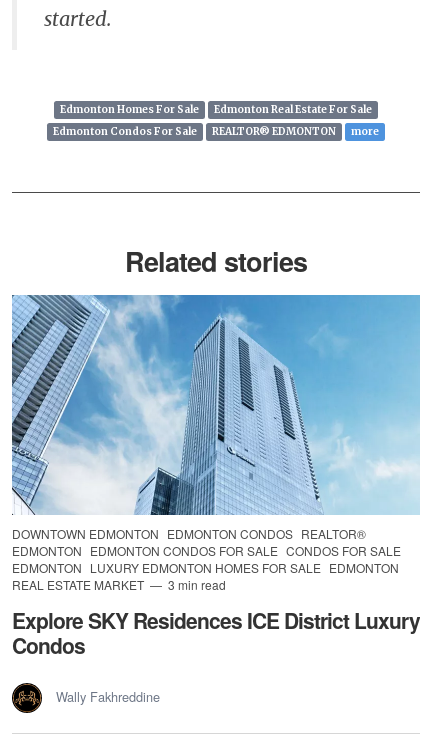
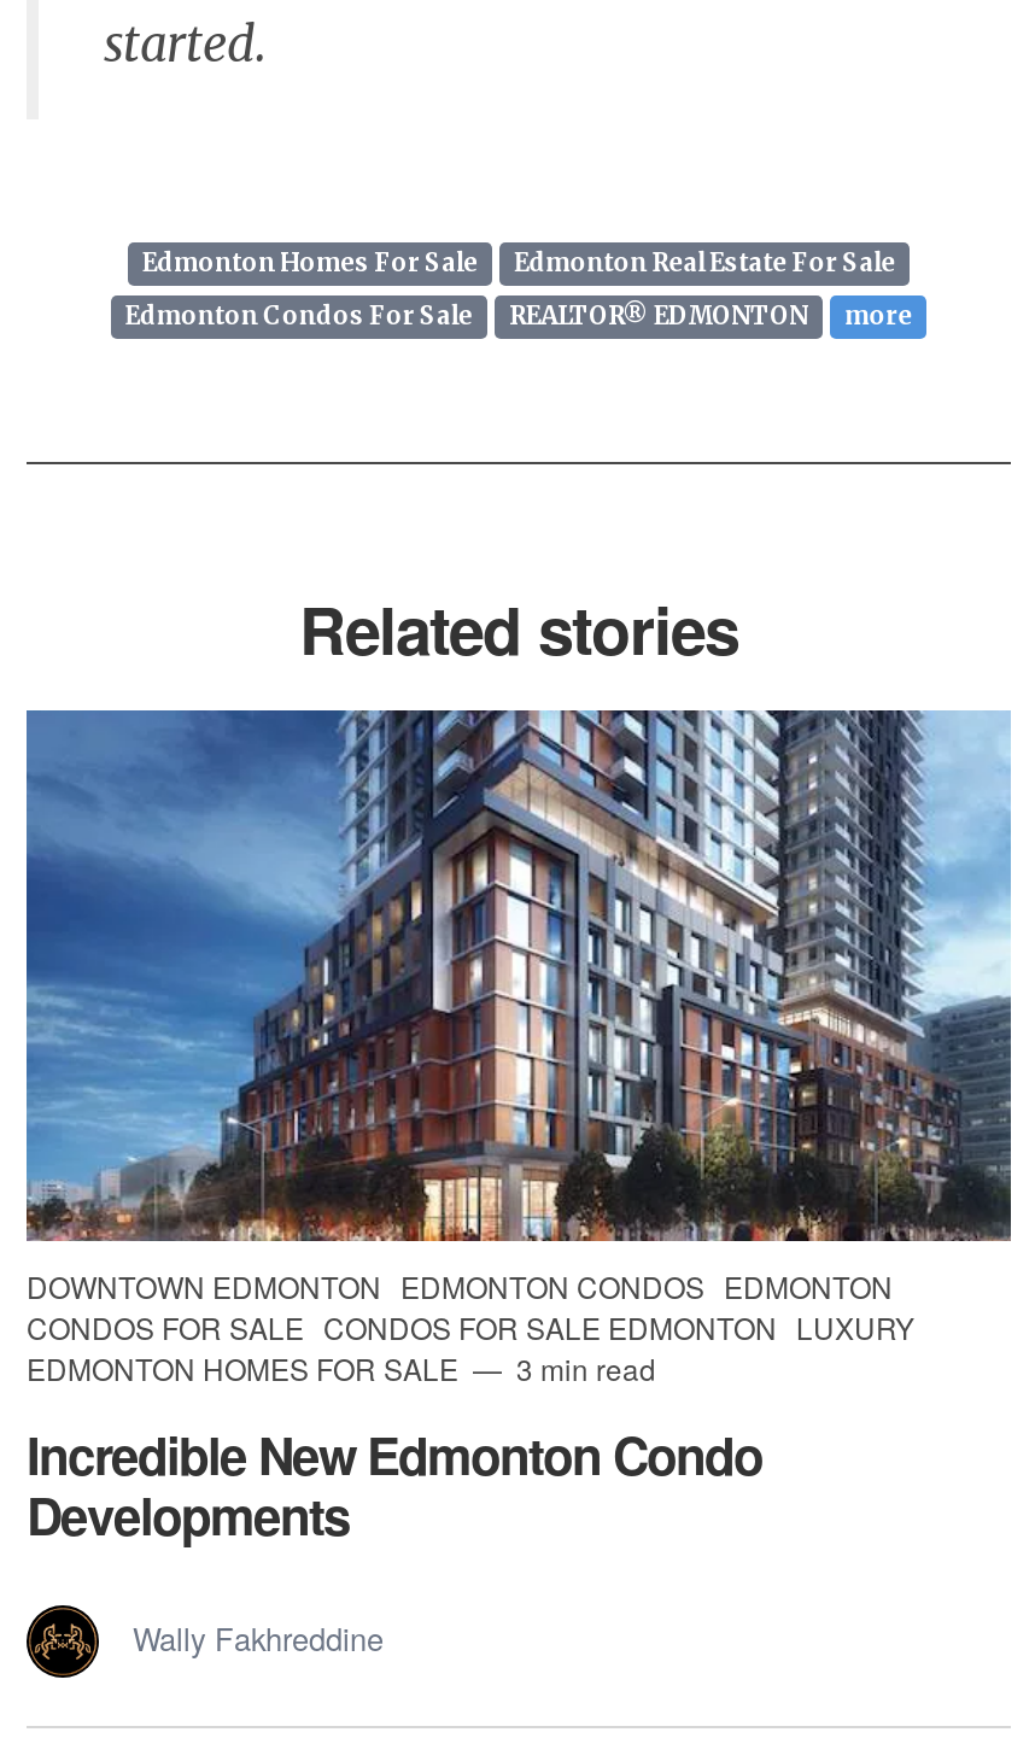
- [image]
- DOWNTOWN EDMONTON EDMONTON CONDOS REALTOR®
- EDMONTON EDMONTON CONDOS FOR SALE CONDOS FOR SALE
- EDMONTON LUXURY EDMONTON HOMES FOR SALE EDMONTON
- REAL ESTATE MARKET
+ [image]
+ DOWNTOWN EDMONTON EDMONTON CONDOS EDMONTON
+ CONDOS FOR SALE CONDOS FOR SALE EDMONTON LUXURY
+ EDMONTON HOMES FOR SALE

- Explore SKY Residences ICE District Luxury
- Condos
+ Incredible New Edmonton Condo
+ Developments
